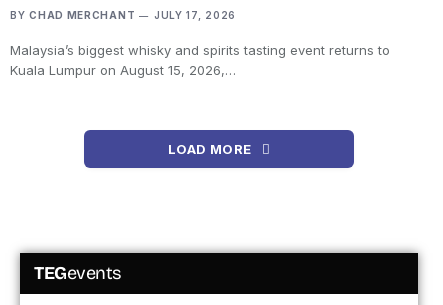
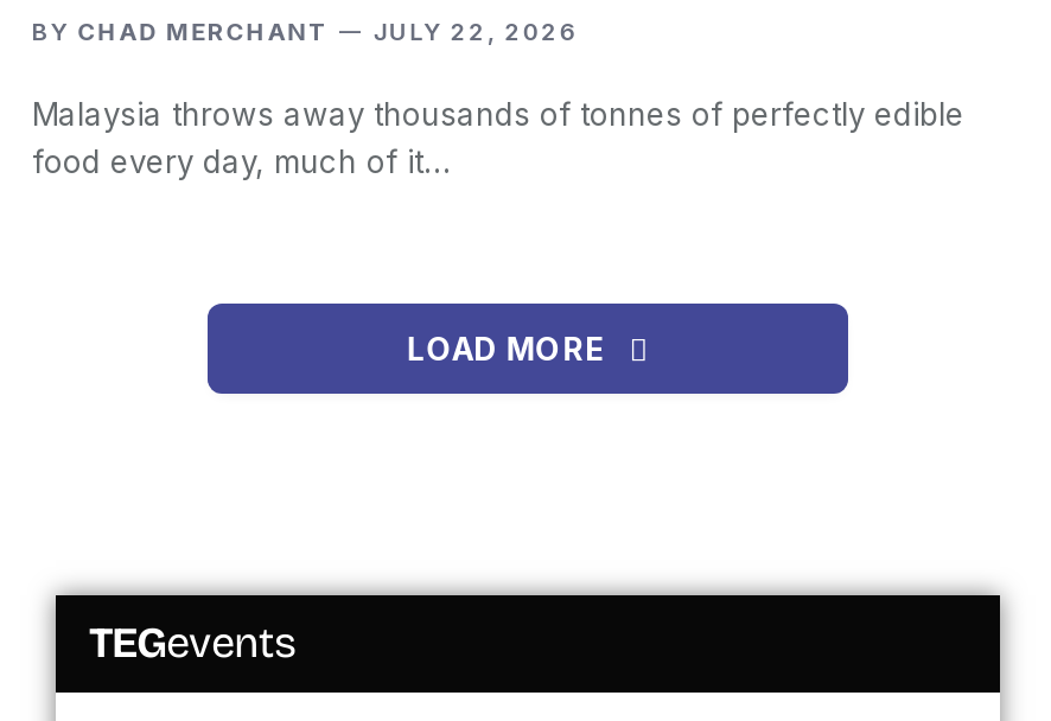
- BY CHAD MERCHANT JULY 17, 2026
+ BY CHAD MERCHANT JULY 22, 2026

- Malaysia’s biggest whisky and spirits tasting event returns to
- Kuala Lumpur on August 15, 2026,…
+ Malaysia throws away thousands of tonnes of perfectly edible
+ food every day, much of it…
